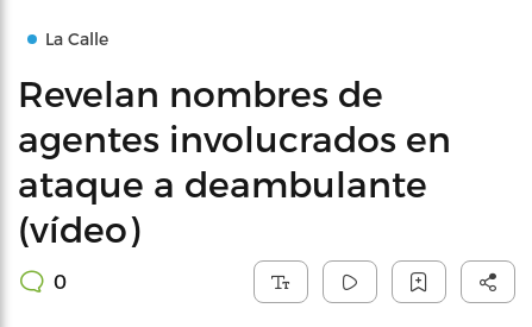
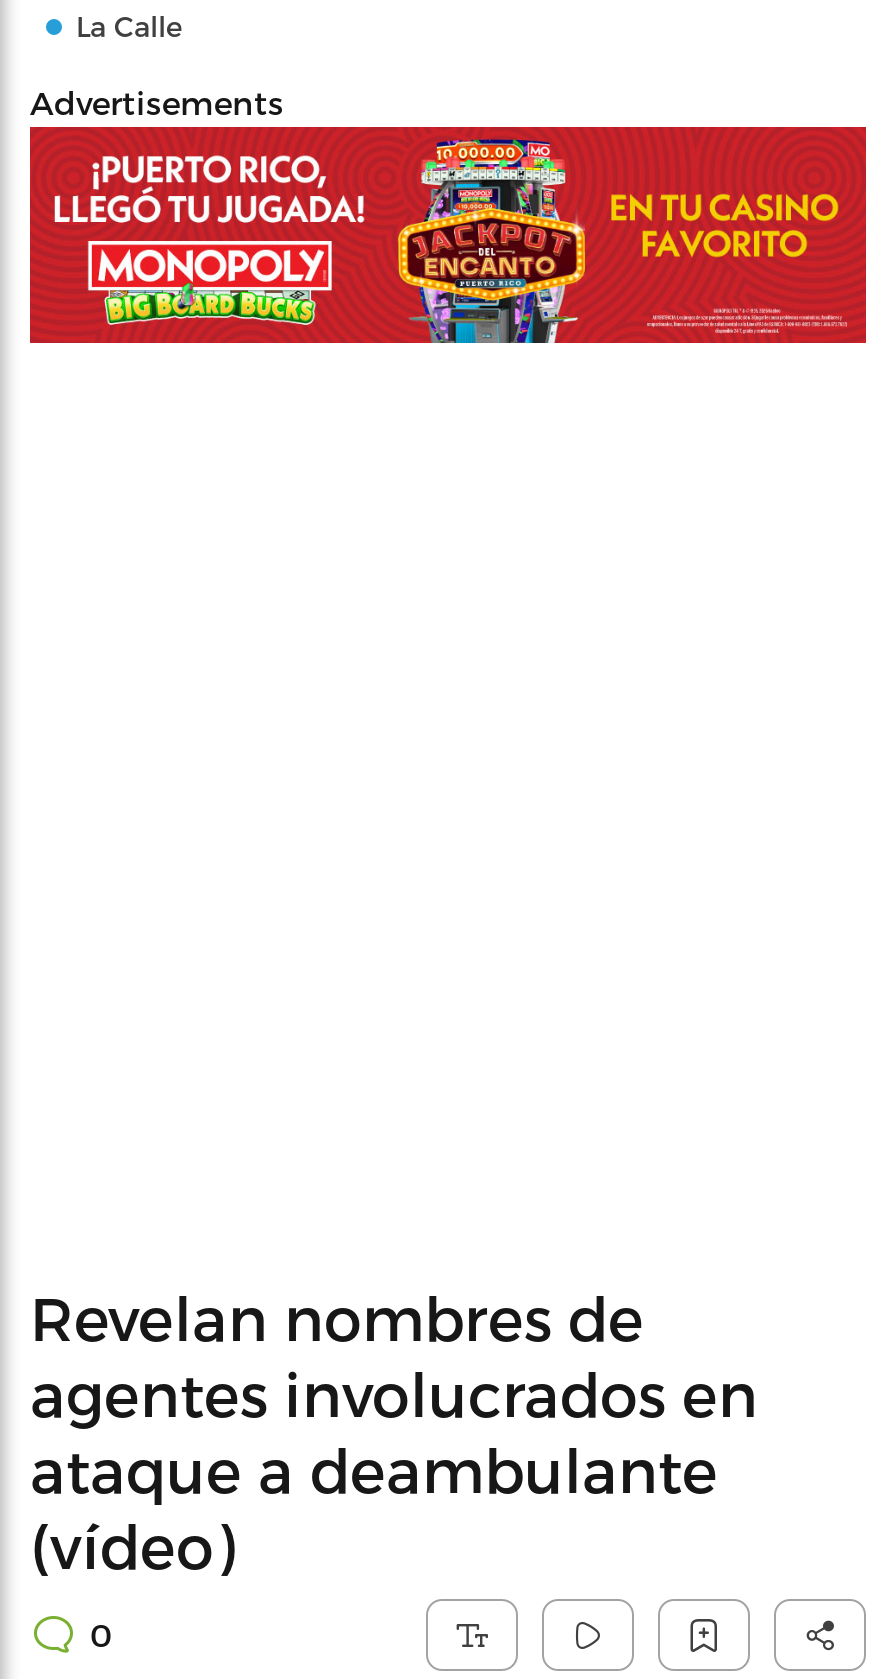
+ [image]

+ Advertisements
